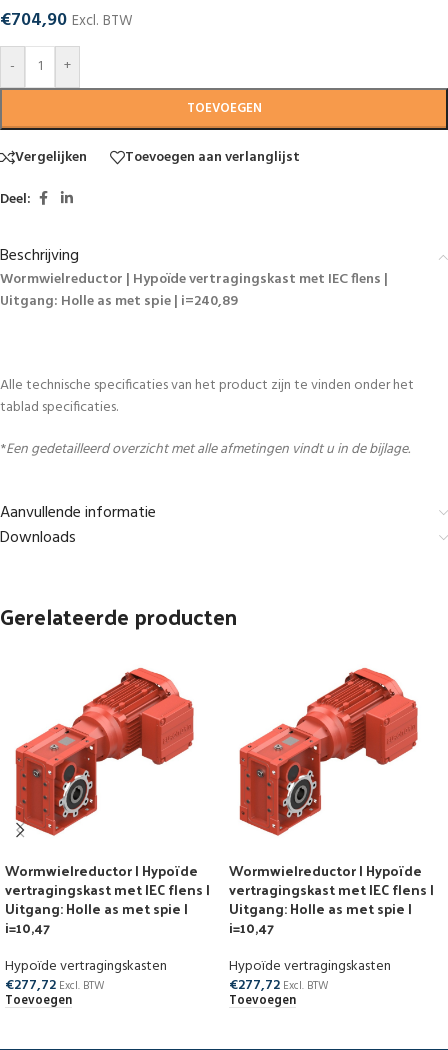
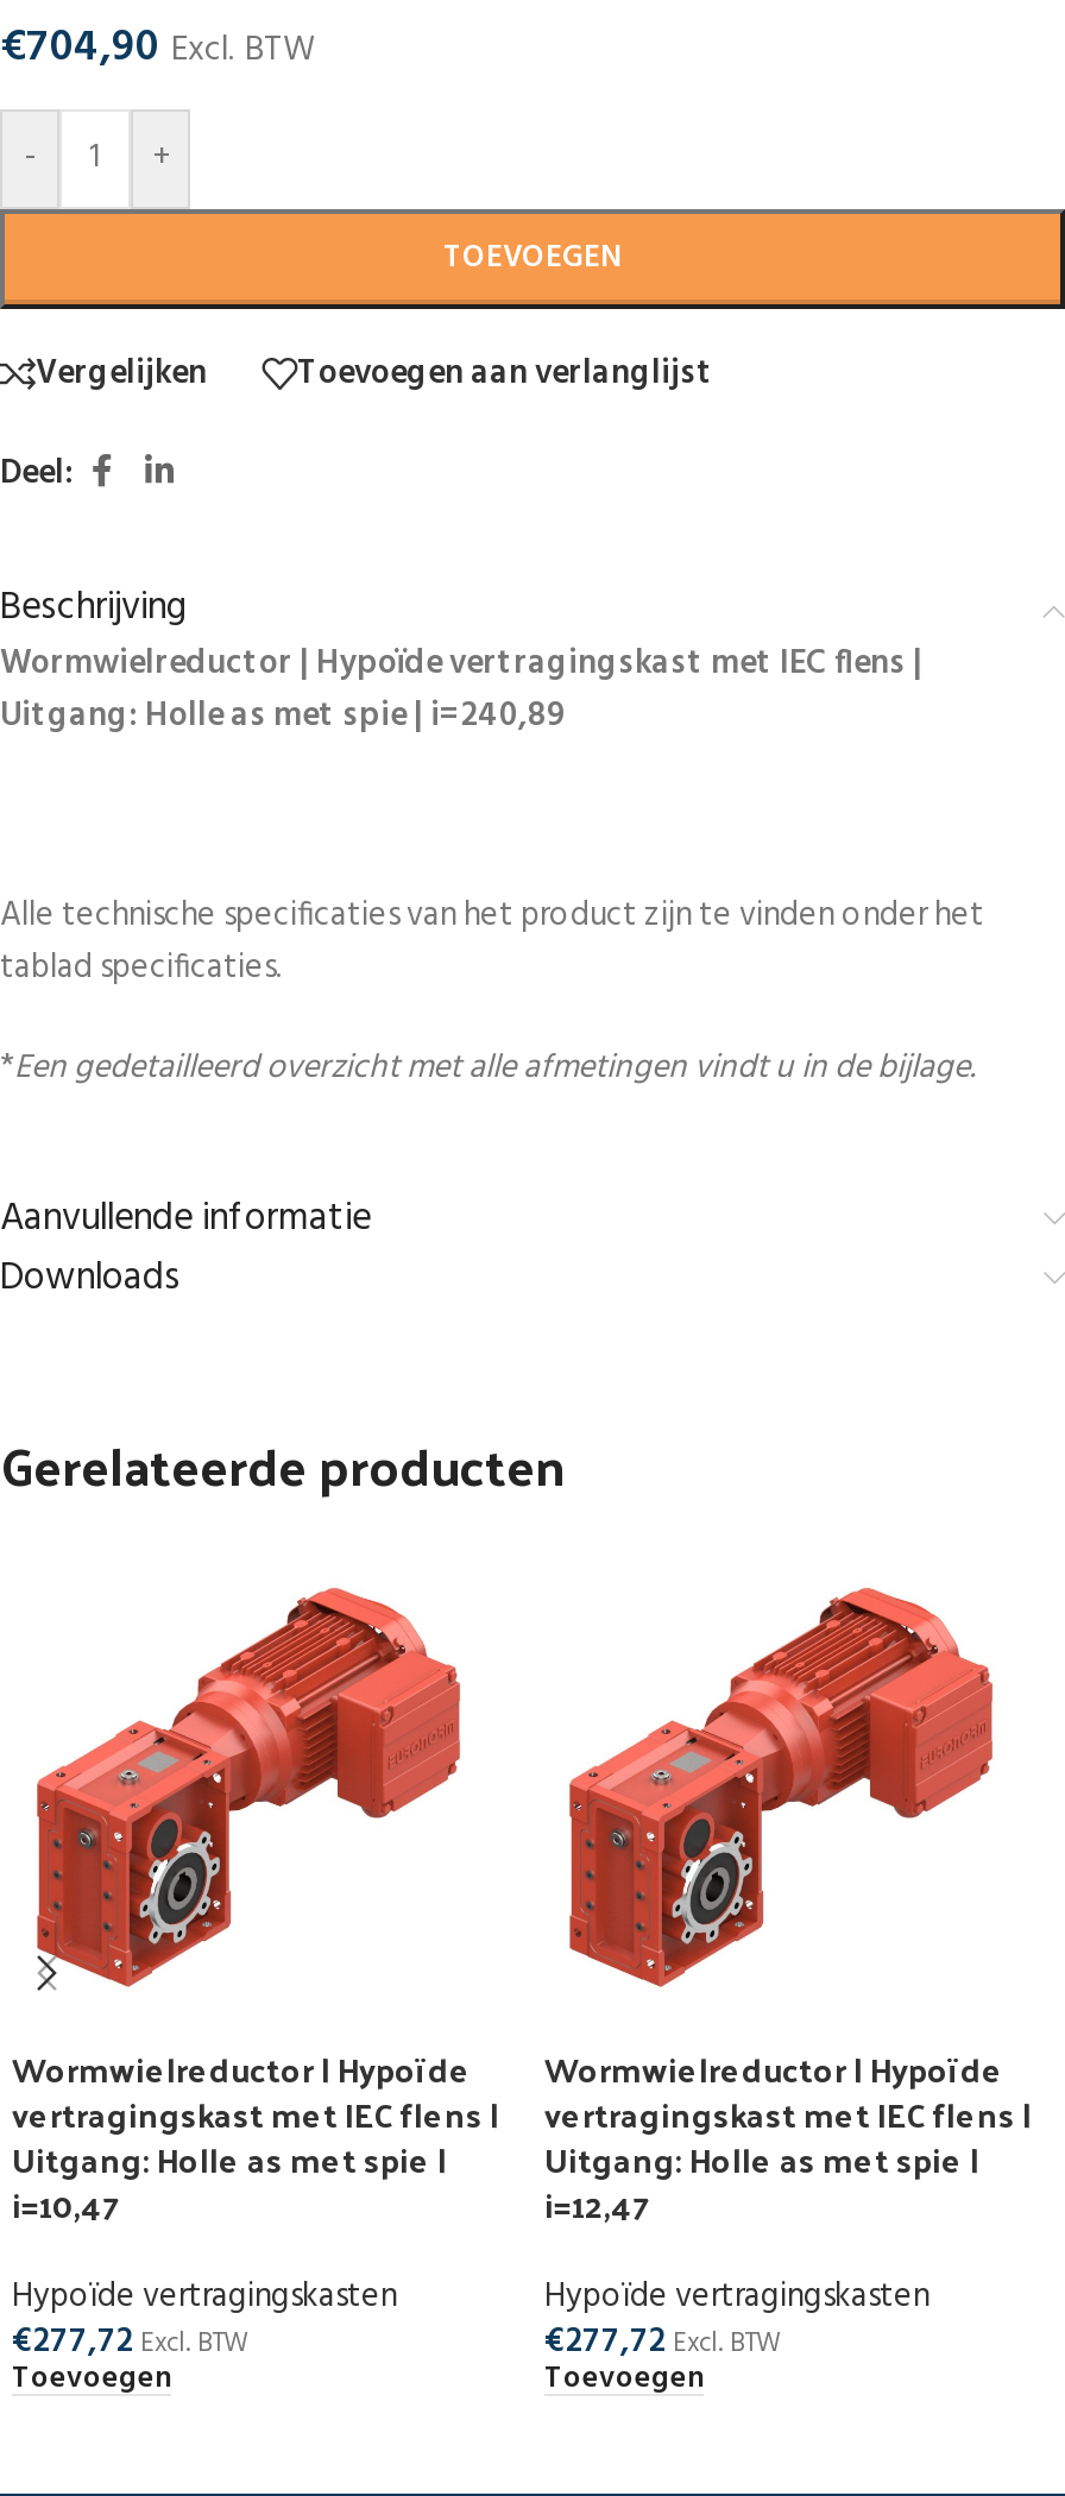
- i=10,47
+ i=12,47
